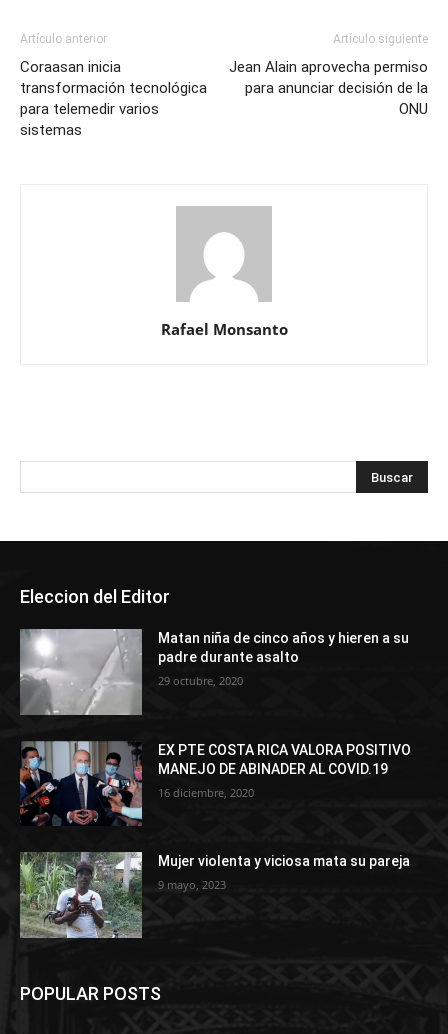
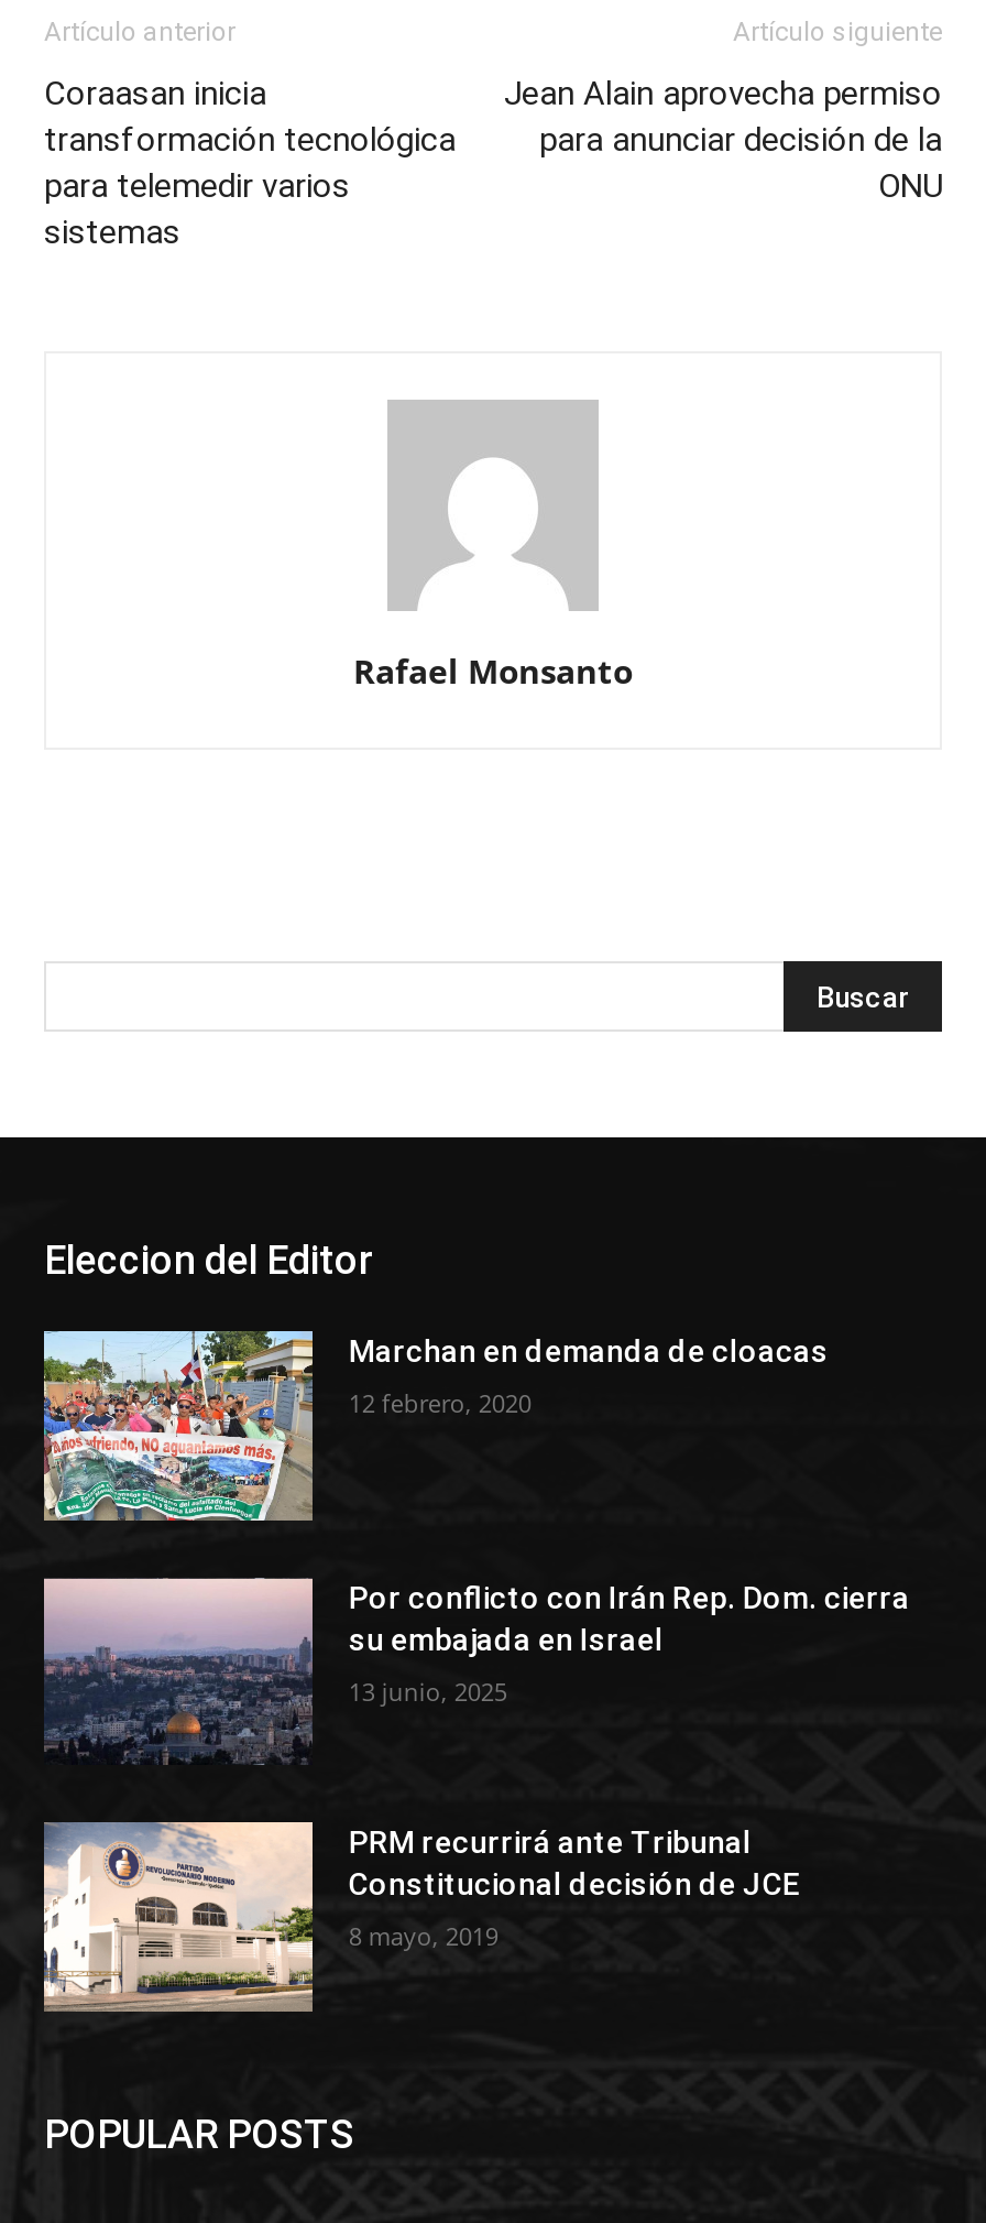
- [image]
- Matan niña de cinco años y hieren a su
- padre durante asalto
+ [image]
+ Marchan en demanda de cloacas

- 29 octubre, 2020
+ 12 febrero, 2020

- [image]
- EX PTE COSTA RICA VALORA POSITIVO
- MANEJO DE ABINADER AL COVID.19
+ [image]
+ Por conflicto con Irán Rep. Dom. cierra
+ su embajada en Israel

- 16 diciembre, 2020
+ 13 junio, 2025

- [image]
- Mujer violenta y viciosa mata su pareja
+ [image]
+ PRM recurrirá ante Tribunal
+ Constitucional decisión de JCE

- 9 mayo, 2023
+ 8 mayo, 2019
